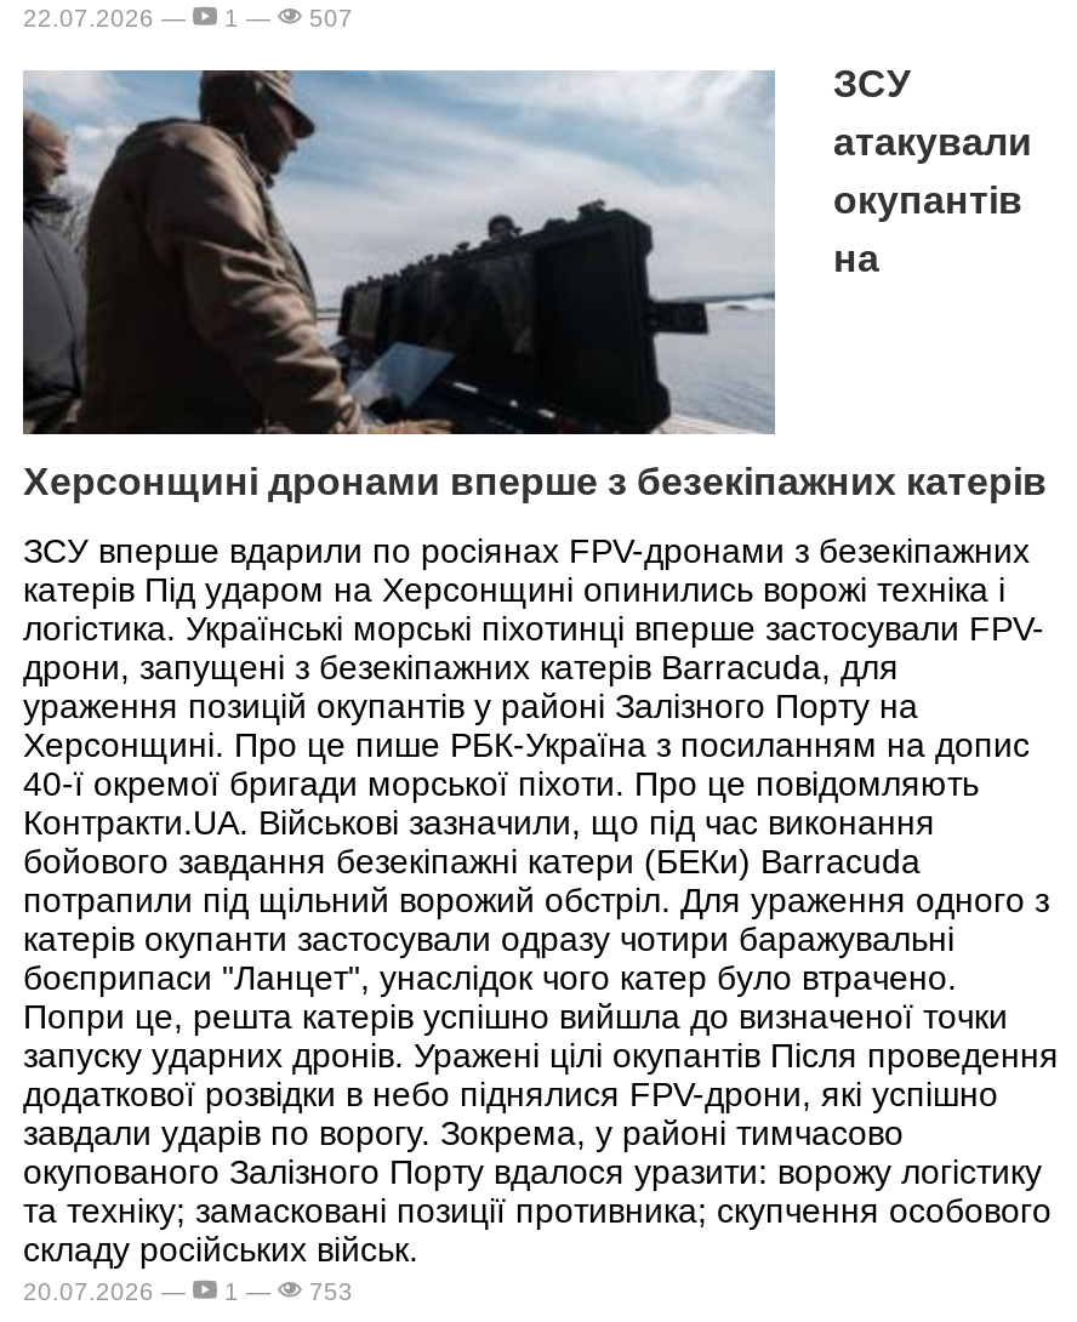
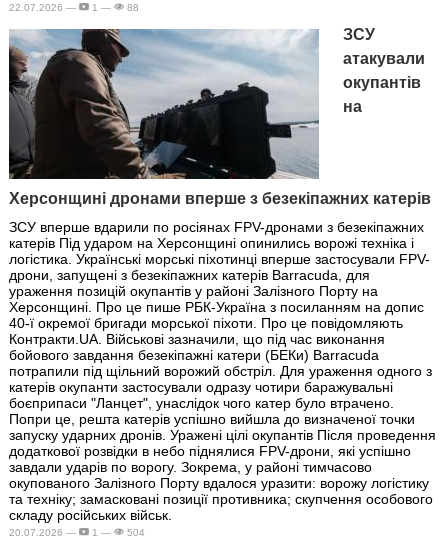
- 22.07.2026 — 1 — 507
+ 22.07.2026 — 1 — 88

- 20.07.2026 — 1 — 753
+ 20.07.2026 — 1 — 504
